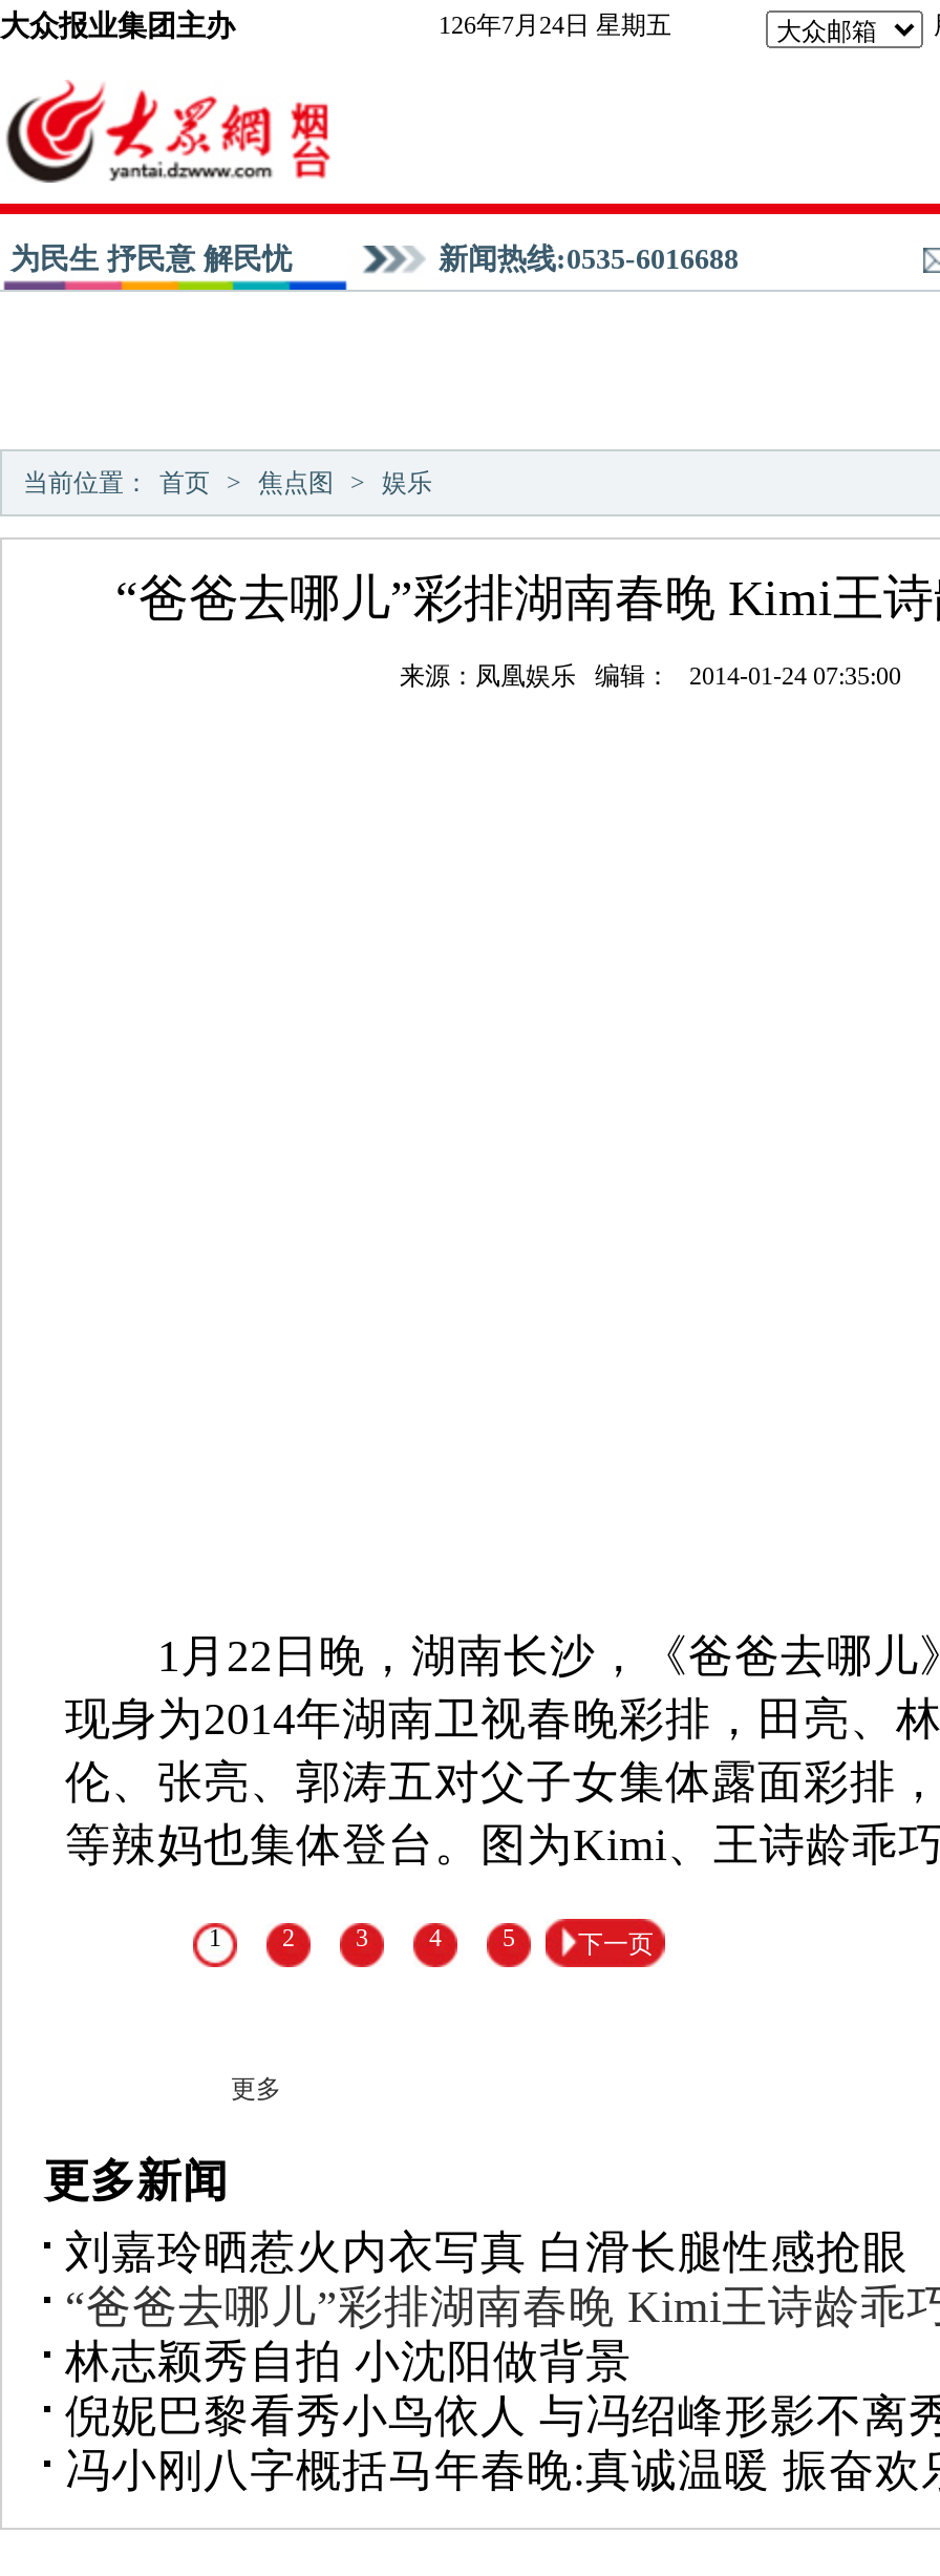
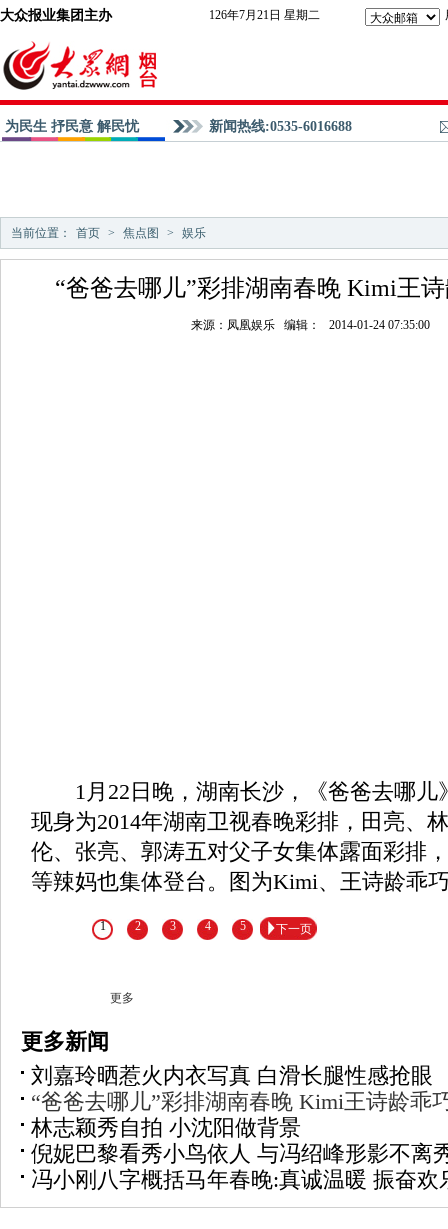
- 126年7月24日 星期五
+ 126年7月21日 星期二
